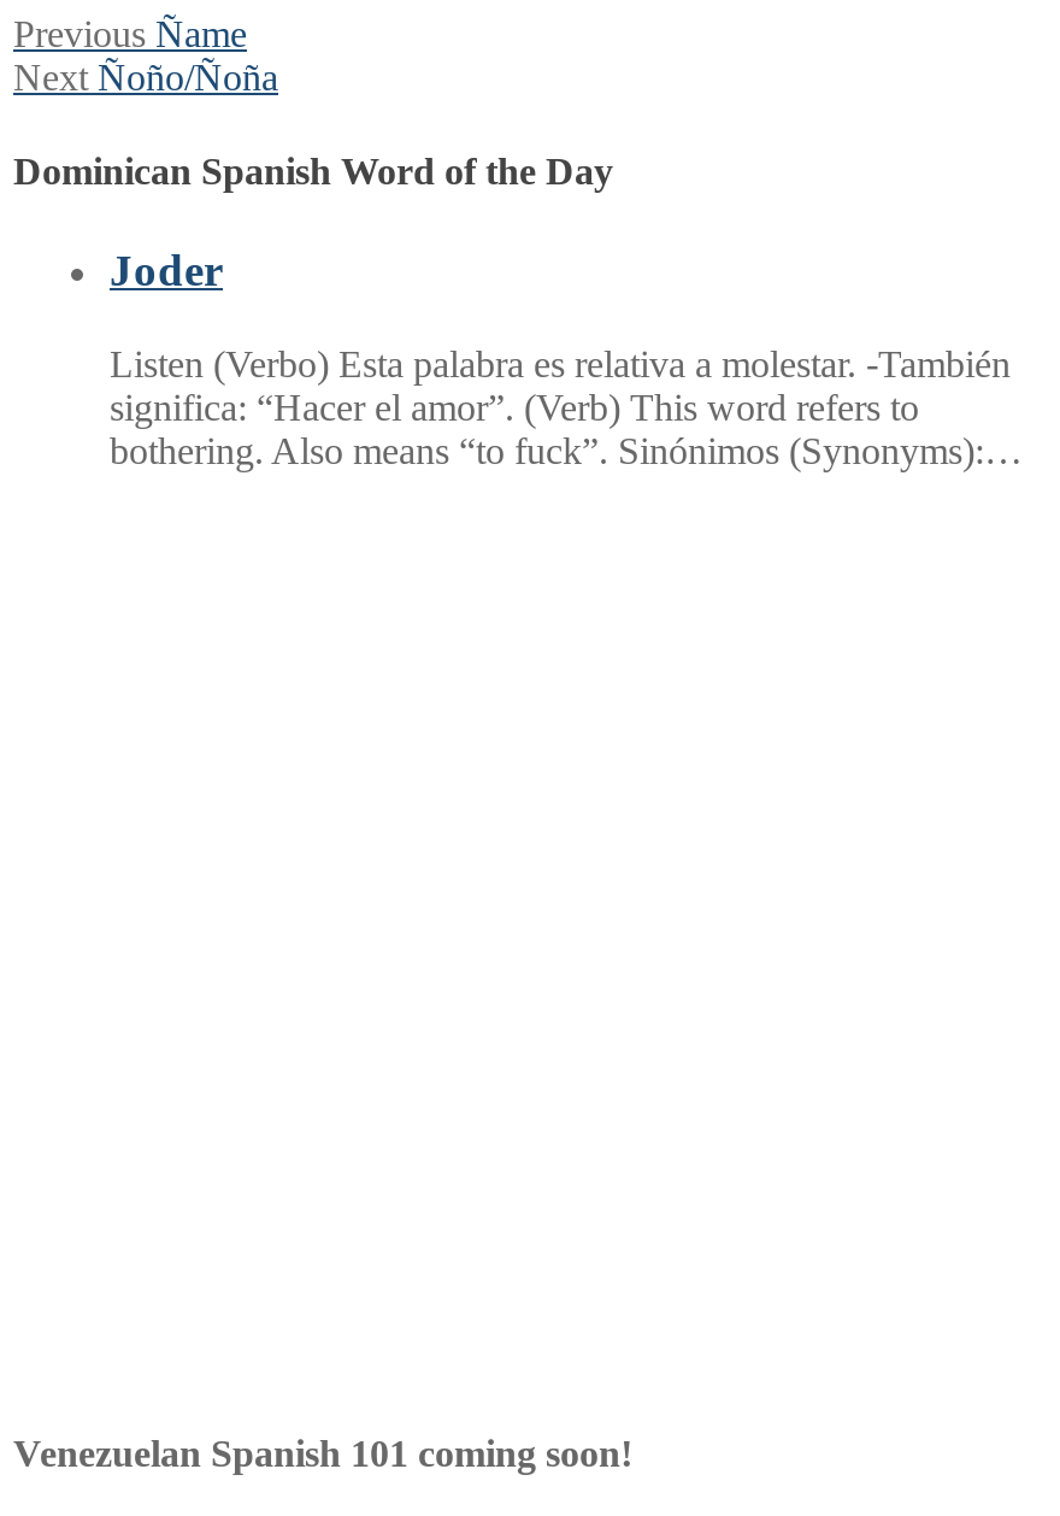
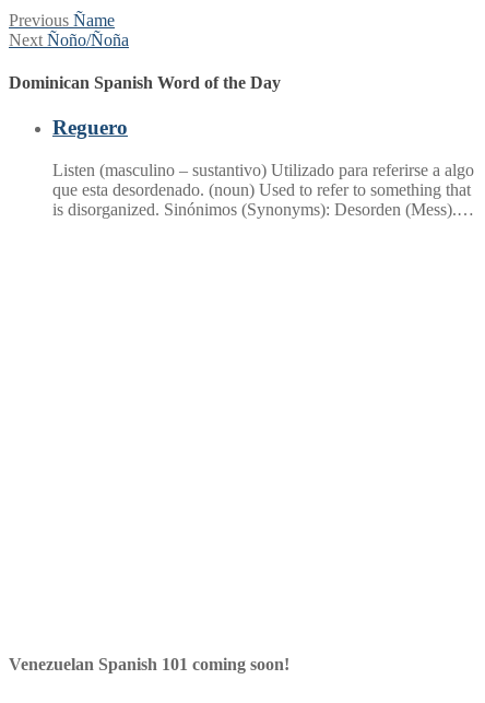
- Joder
+ Reguero

- Listen (Verbo) Esta palabra es relativa a molestar. -También
- significa: “Hacer el amor”. (Verb) This word refers to
- bothering. Also means “to fuck”. Sinónimos (Synonyms):…
+ Listen (masculino – sustantivo) Utilizado para referirse a algo
+ que esta desordenado. (noun) Used to refer to something that
+ is disorganized. Sinónimos (Synonyms): Desorden (Mess).…
